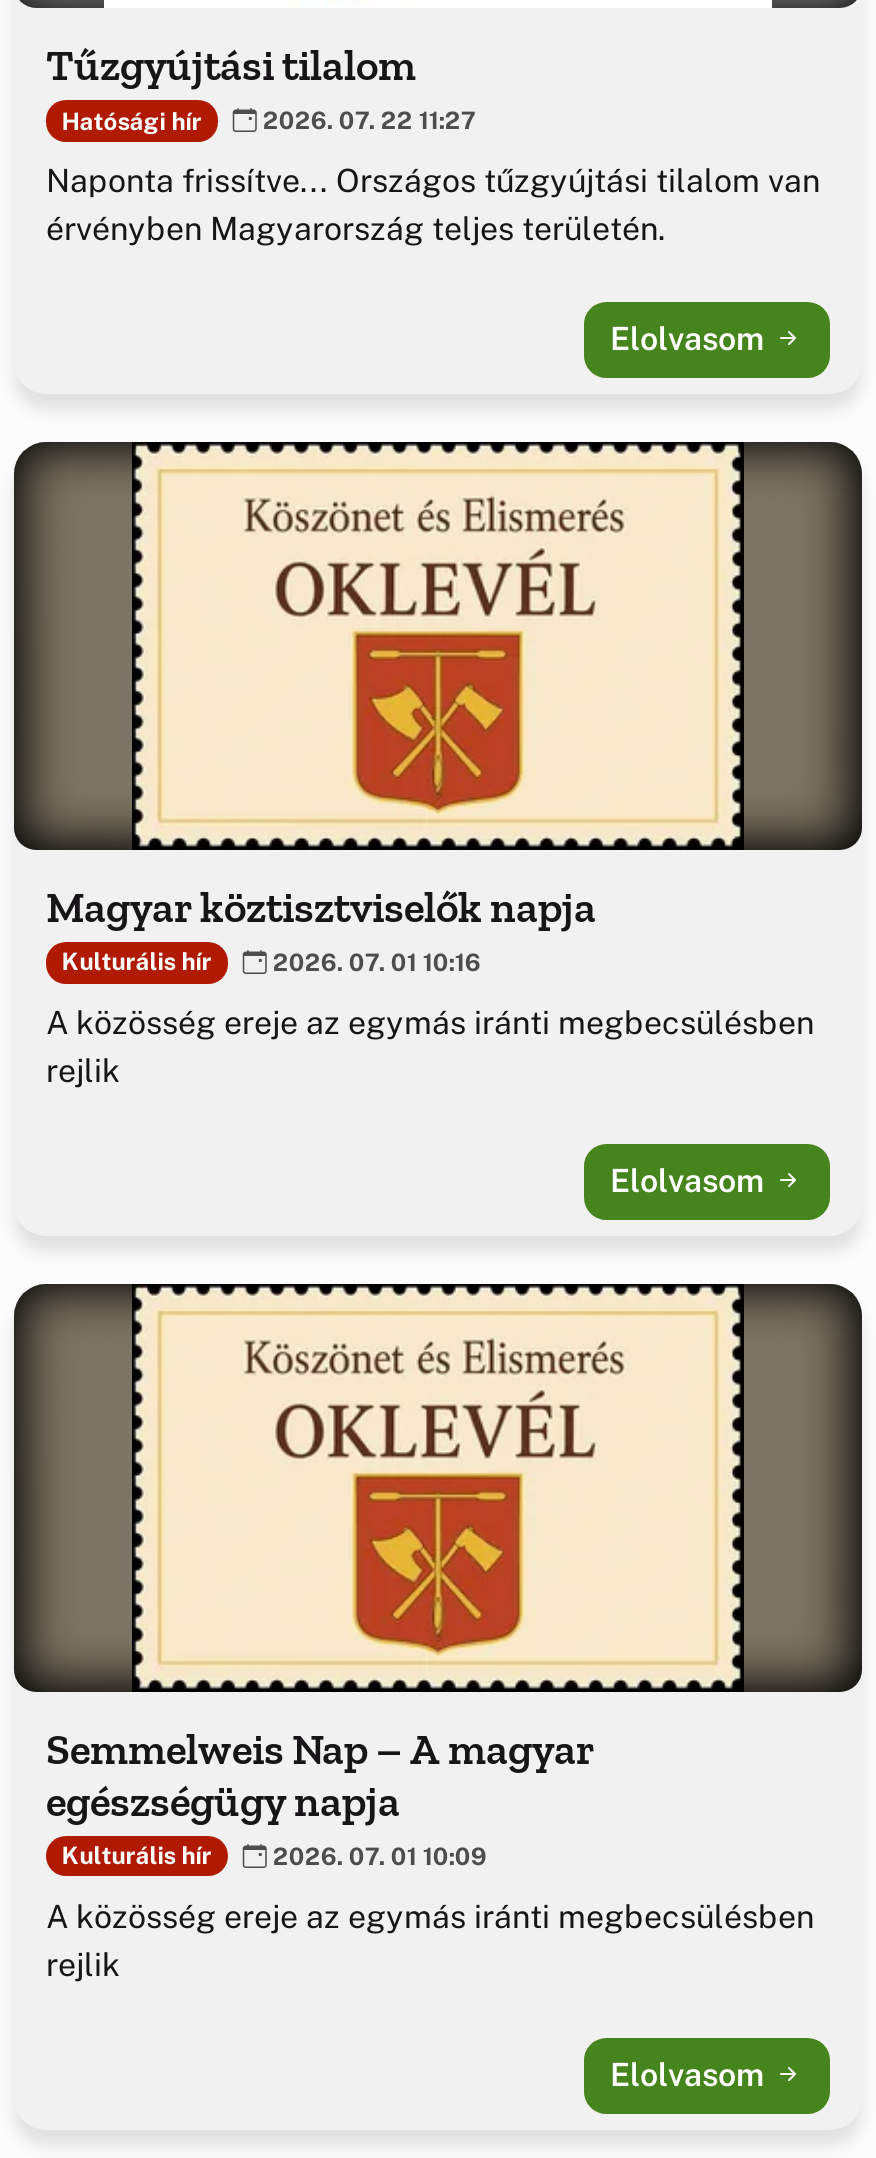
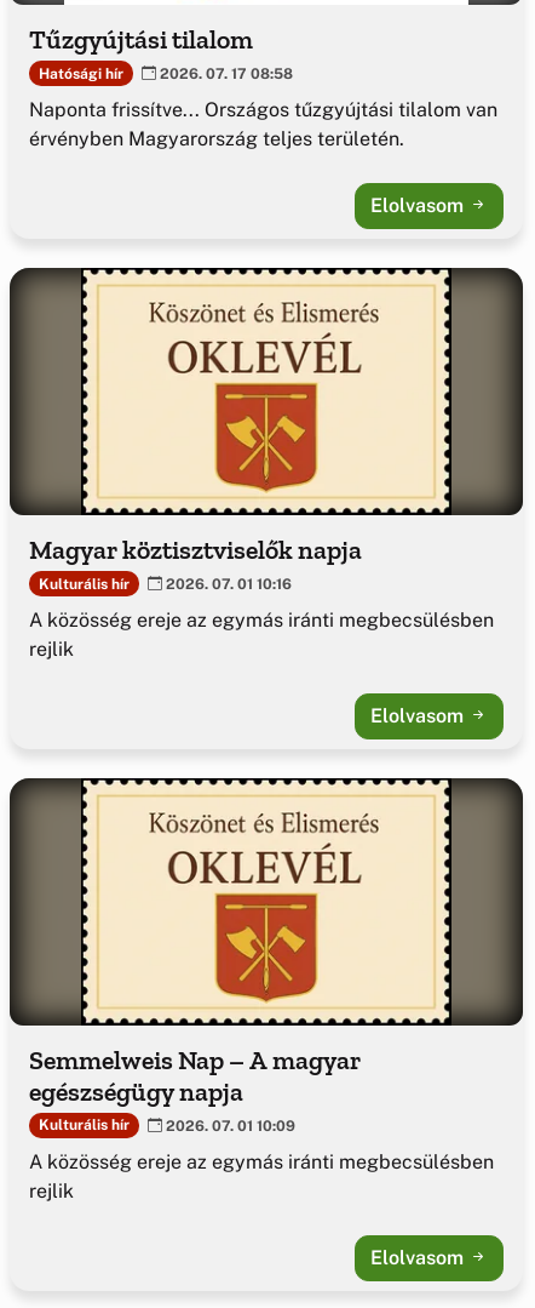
- Hatósági hír 2026. 07. 22 11:27
+ Hatósági hír 2026. 07. 17 08:58
